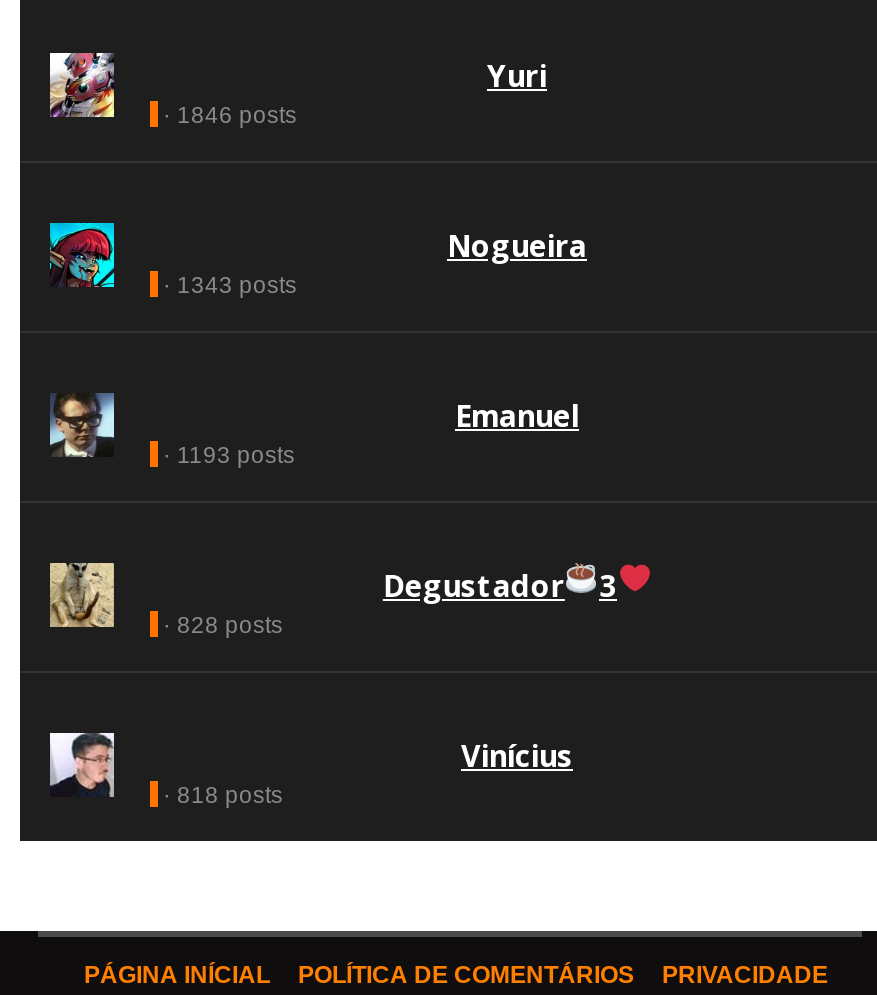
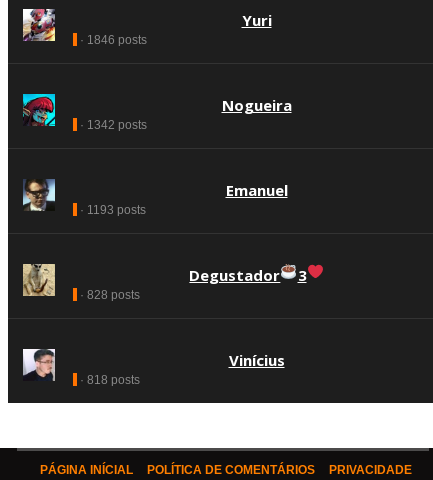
- · 1343 posts
+ · 1342 posts
